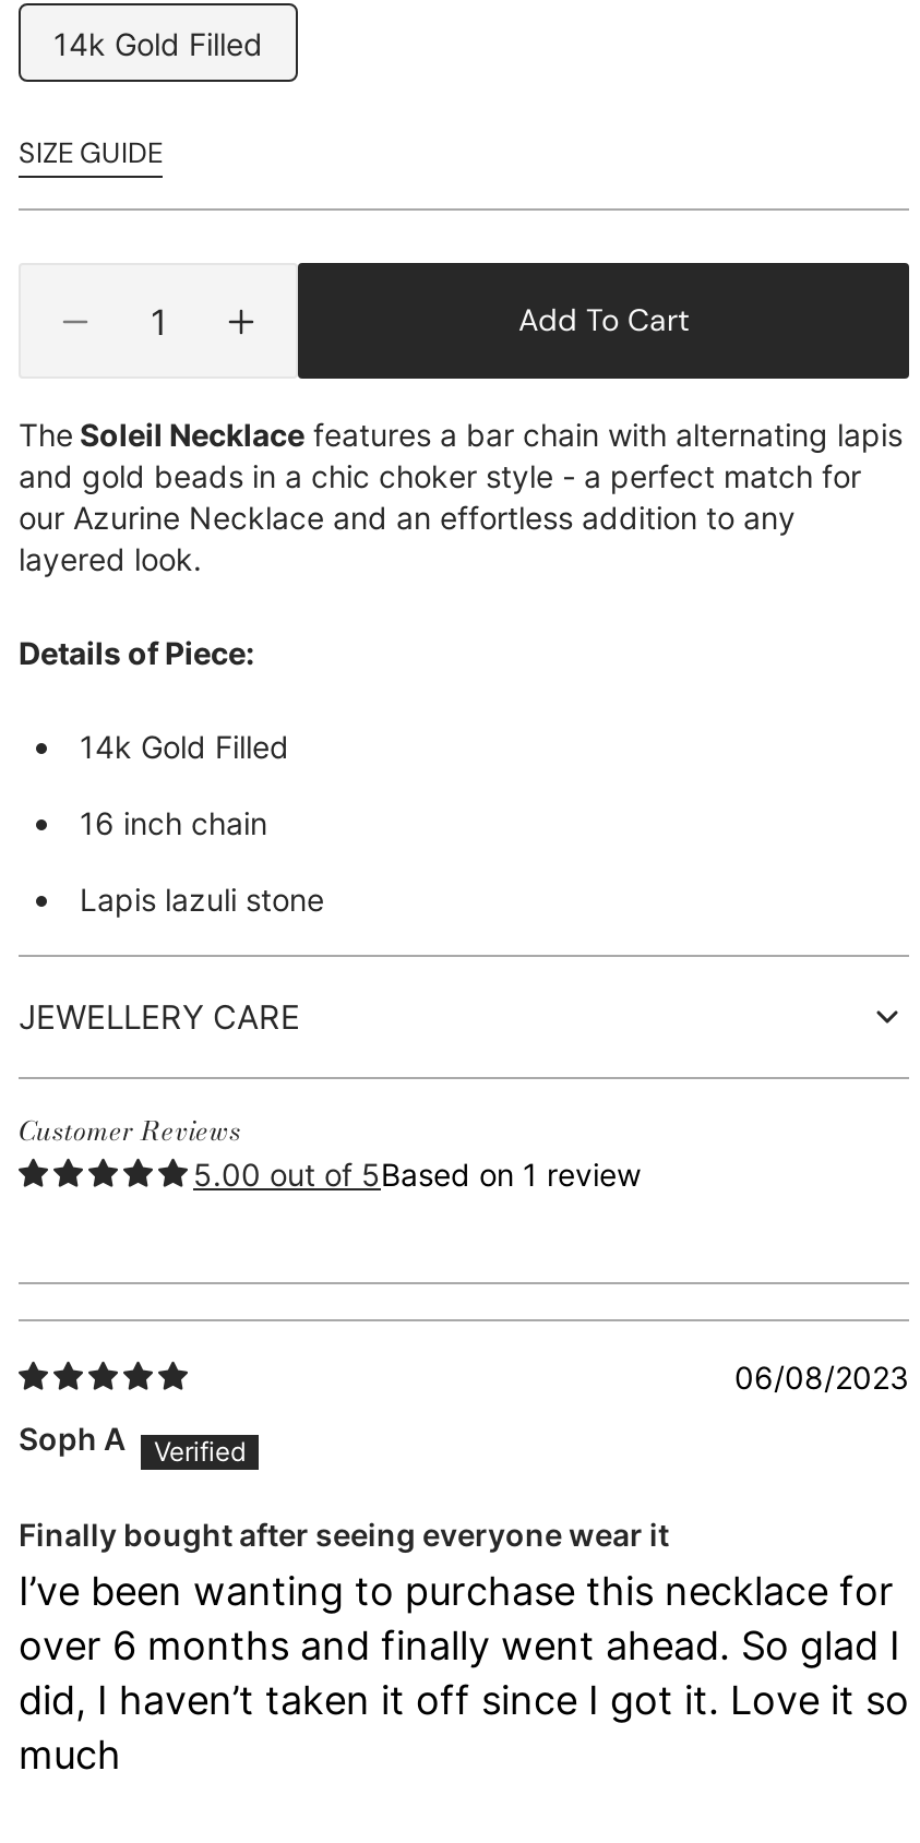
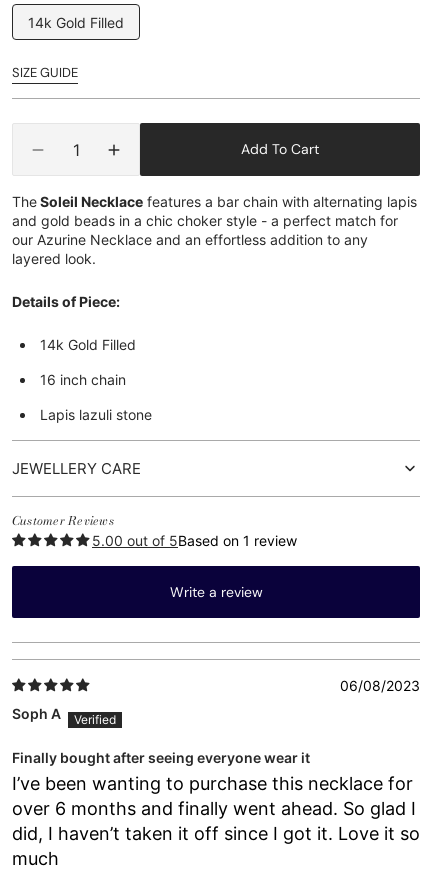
+ Write a review
